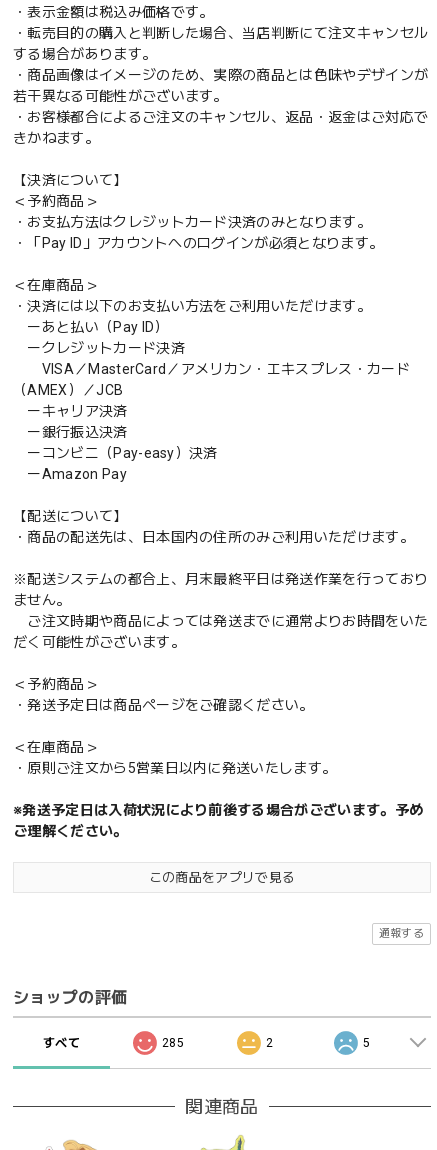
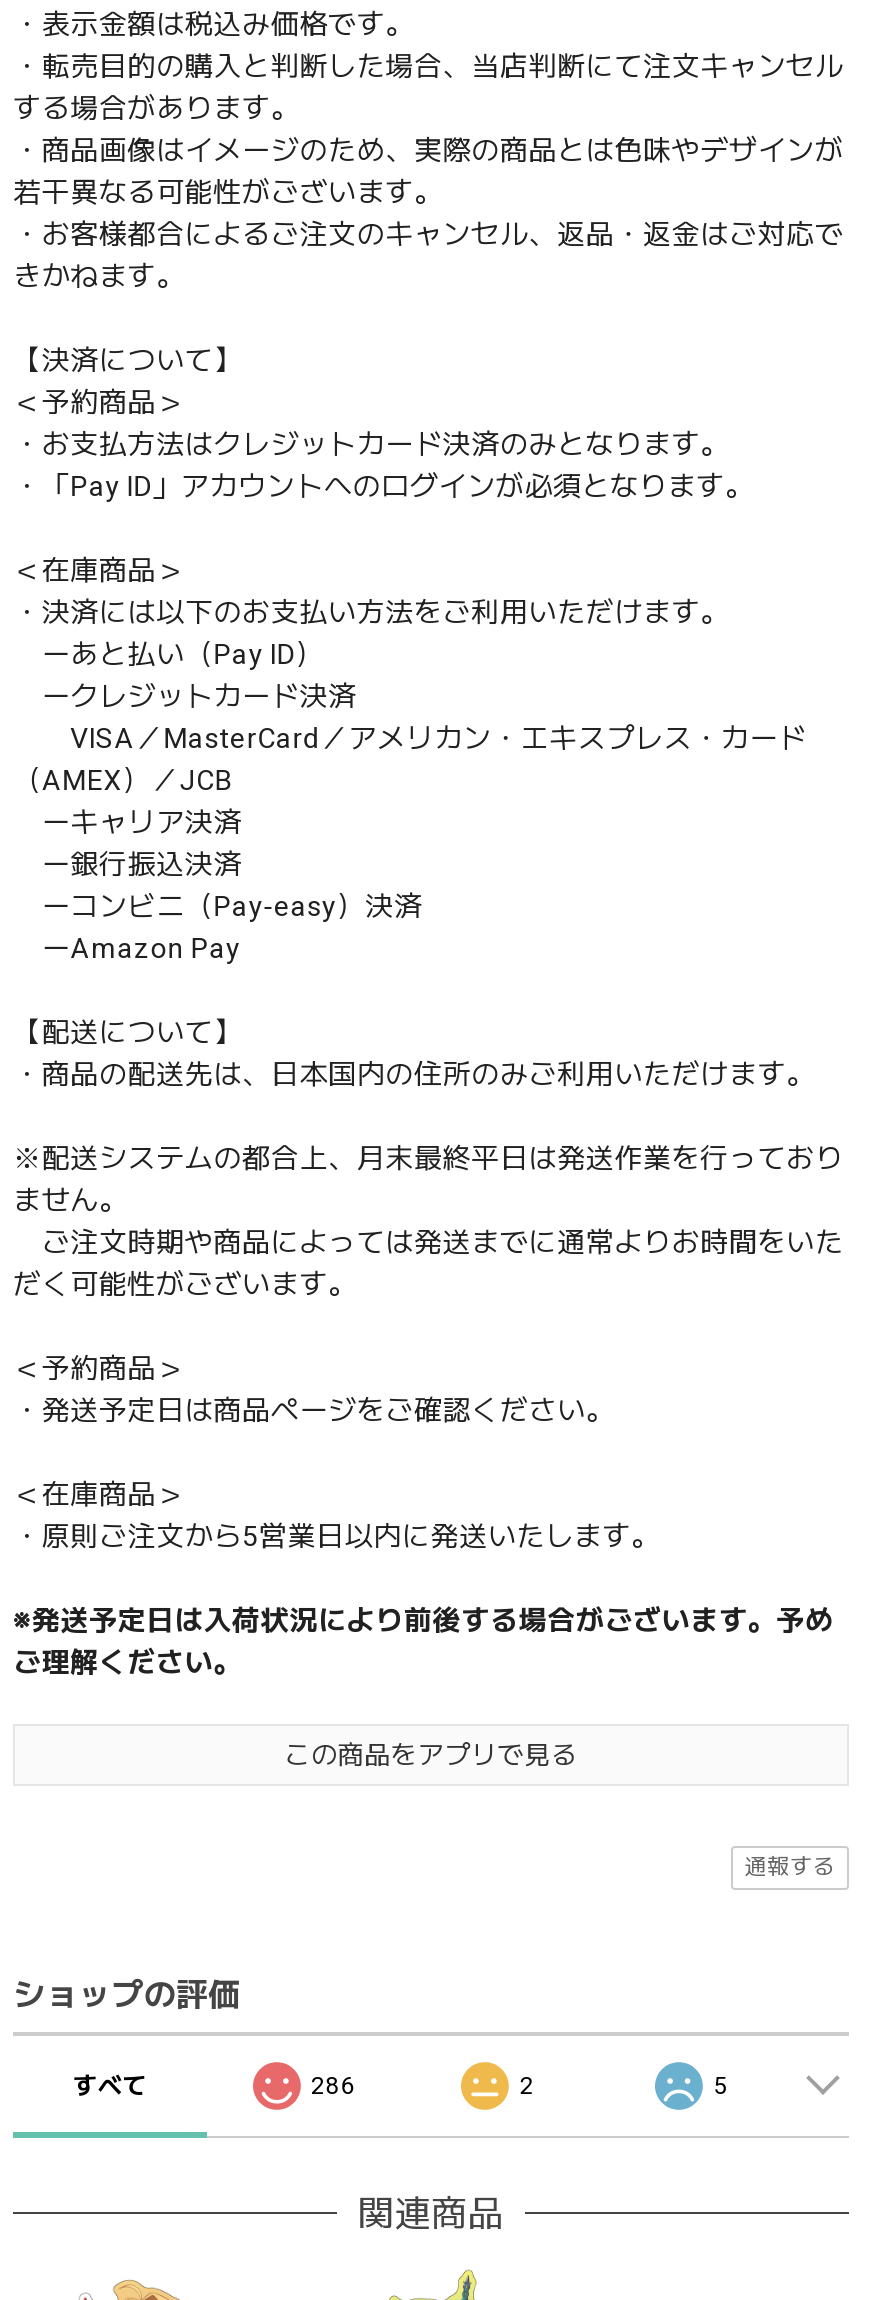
- 285
+ 286
